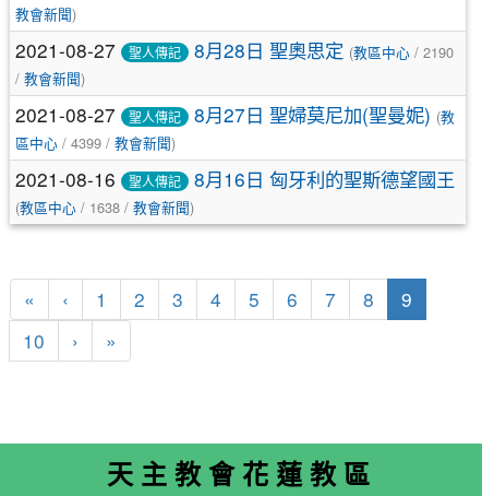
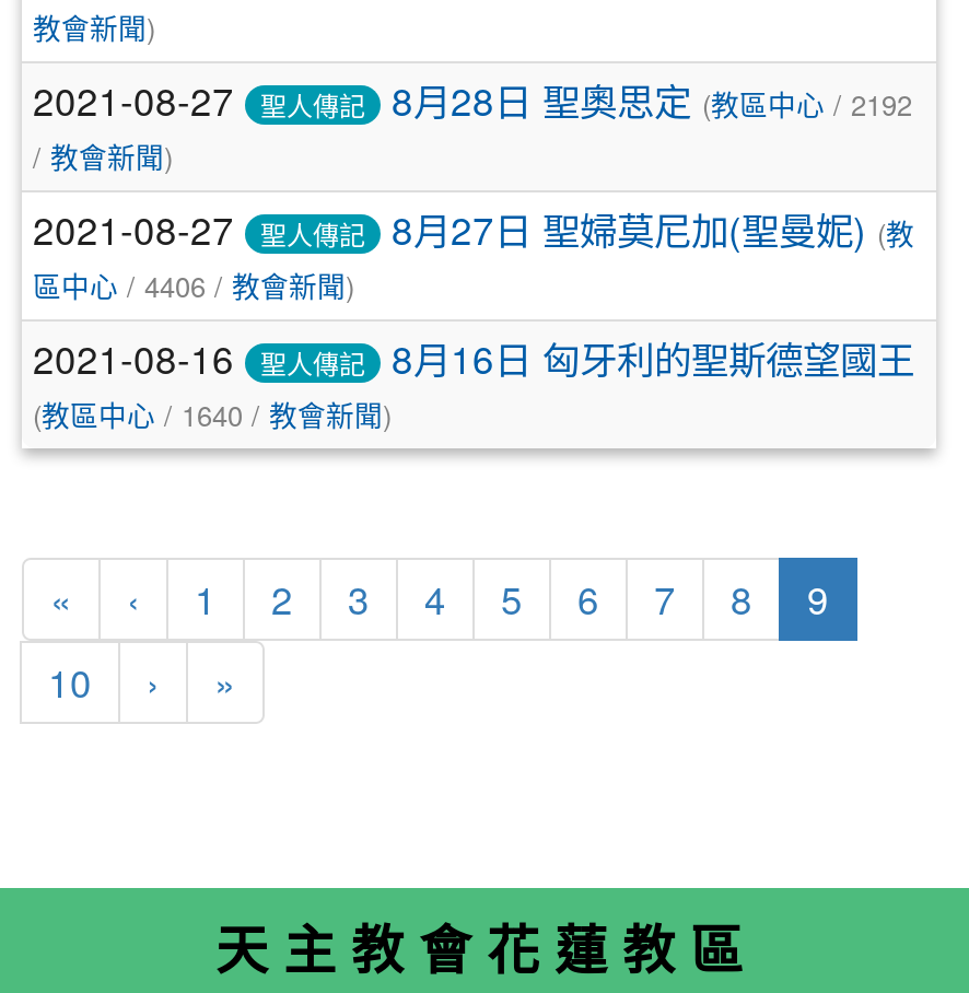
- 2021-08-27 聖人傳記 8月28日 聖奧思定 (教區中心/ 2190
+ 2021-08-27 聖人傳記 8月28日 聖奧思定 (教區中心/ 2192

- 區中心/ 4399 /教會新聞)
+ 區中心/ 4406 /教會新聞)

- (教區中心/ 1638 /教會新聞)
+ (教區中心/ 1640 /教會新聞)
